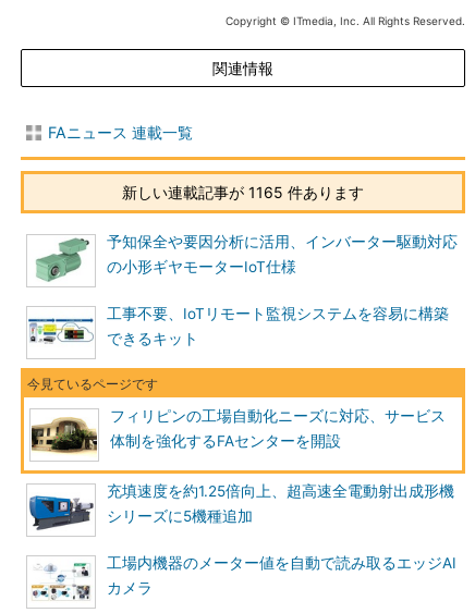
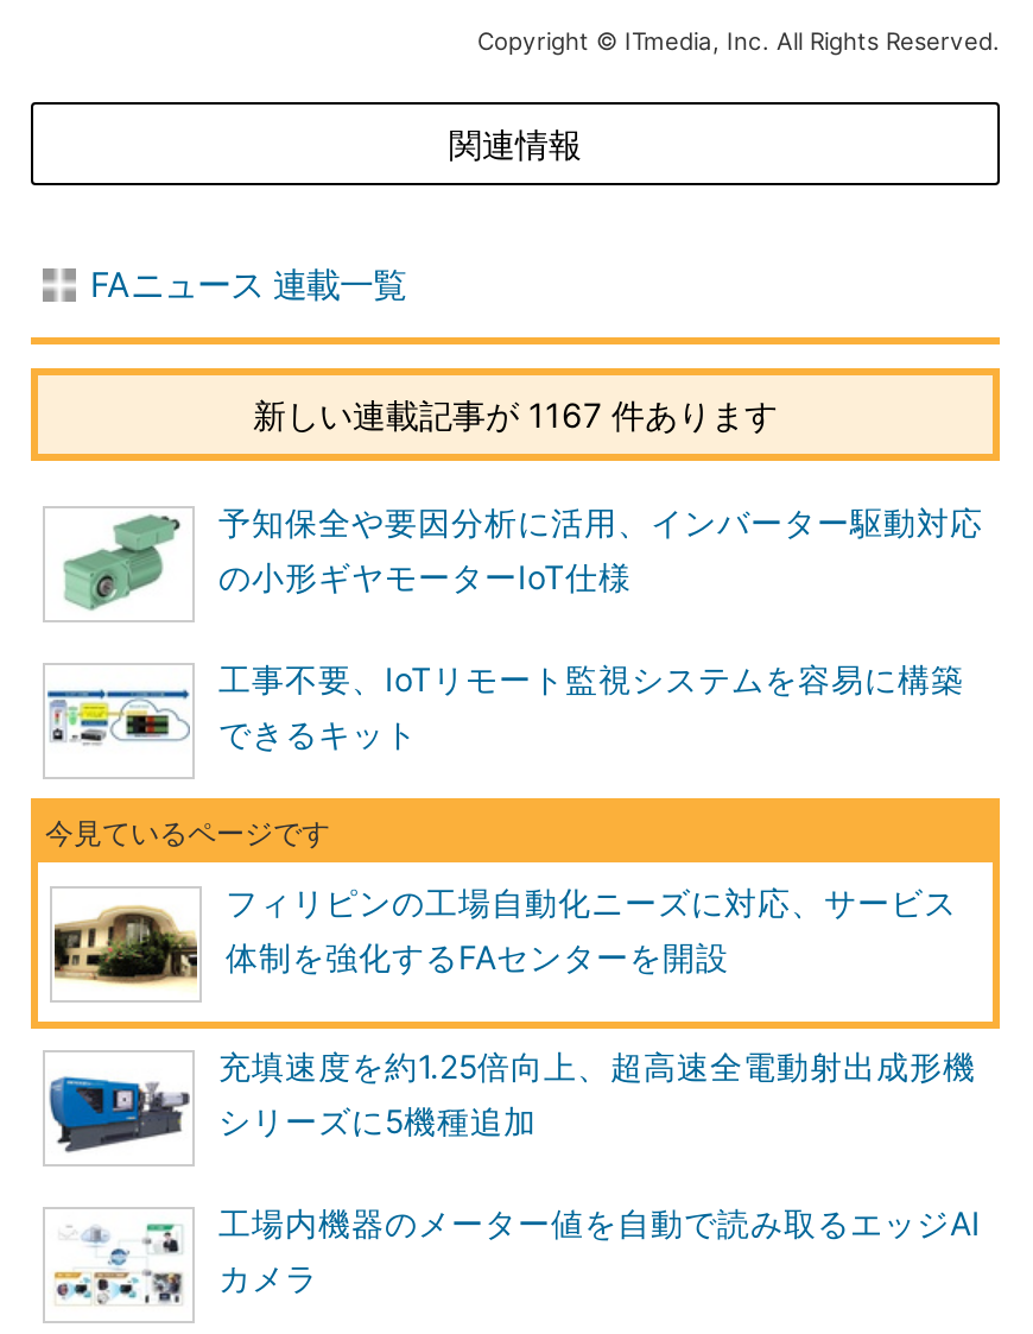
- 新しい連載記事が 1165 件あります
+ 新しい連載記事が 1167 件あります
